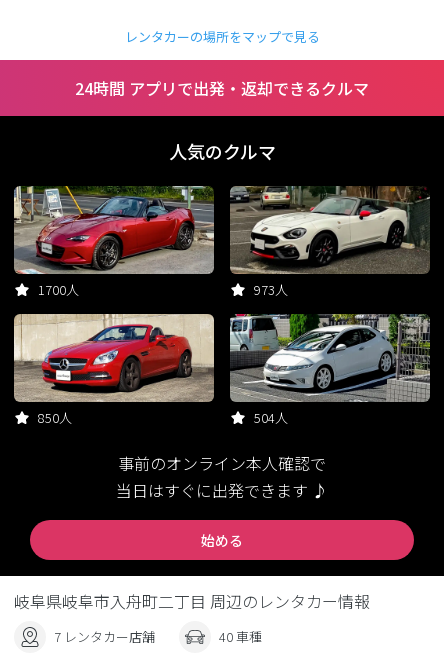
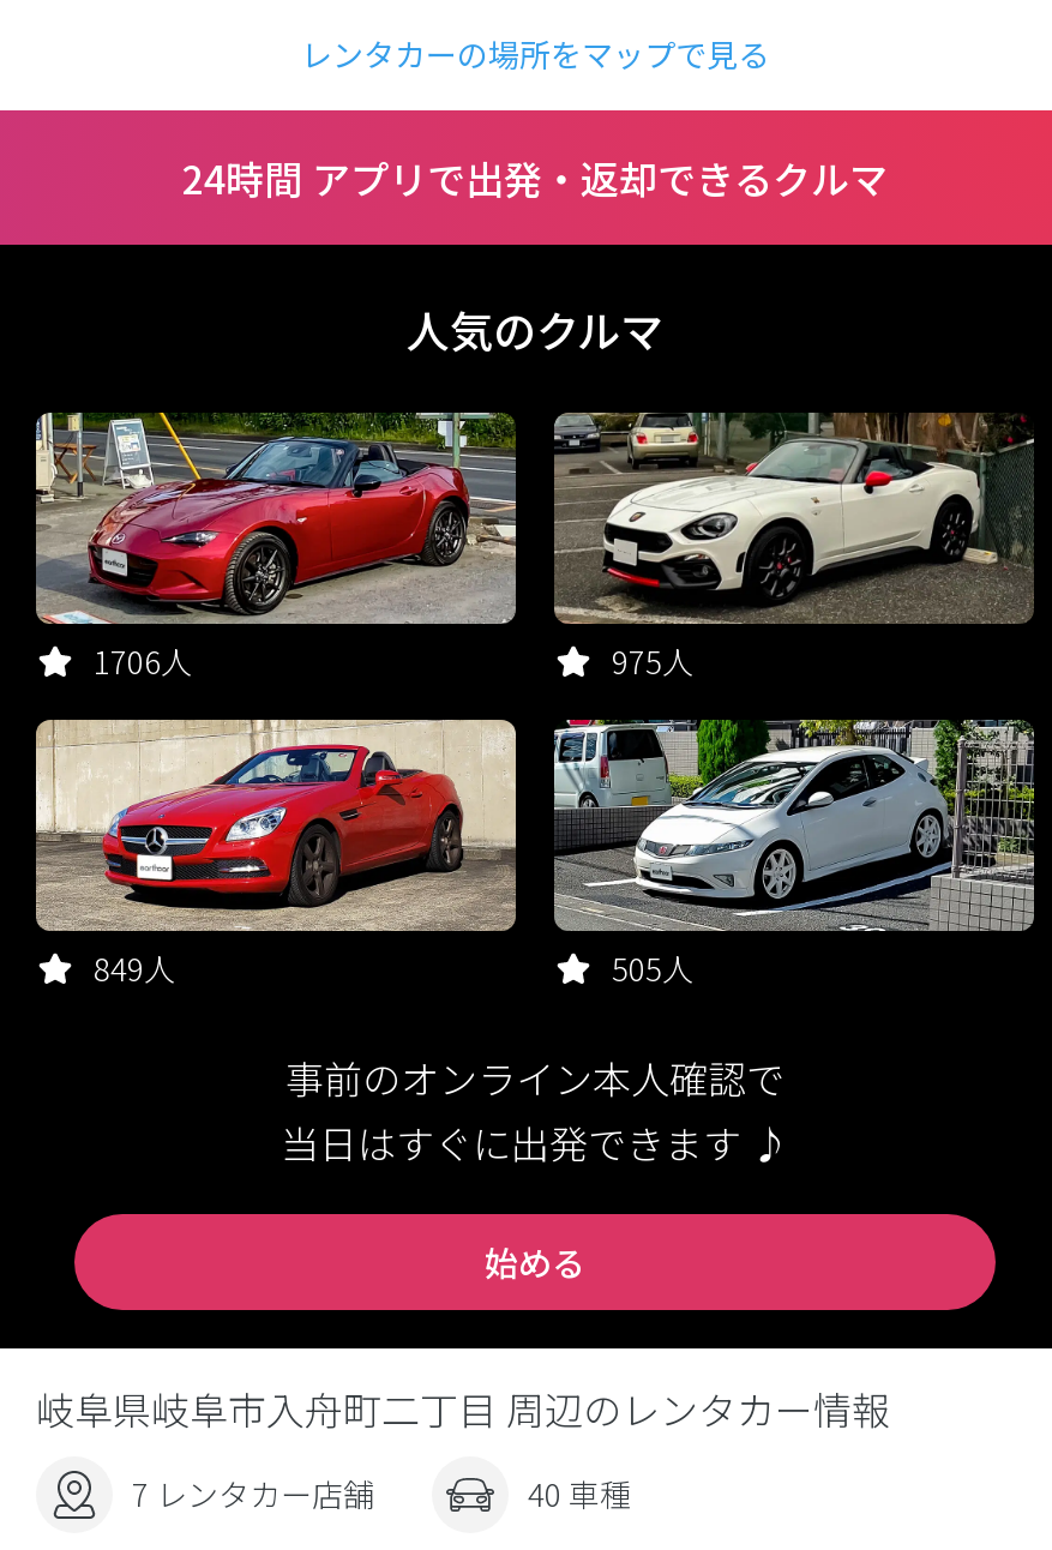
- 1700人
+ 1706人

- 973人
+ 975人

- 850人
+ 849人

- 504人
+ 505人
